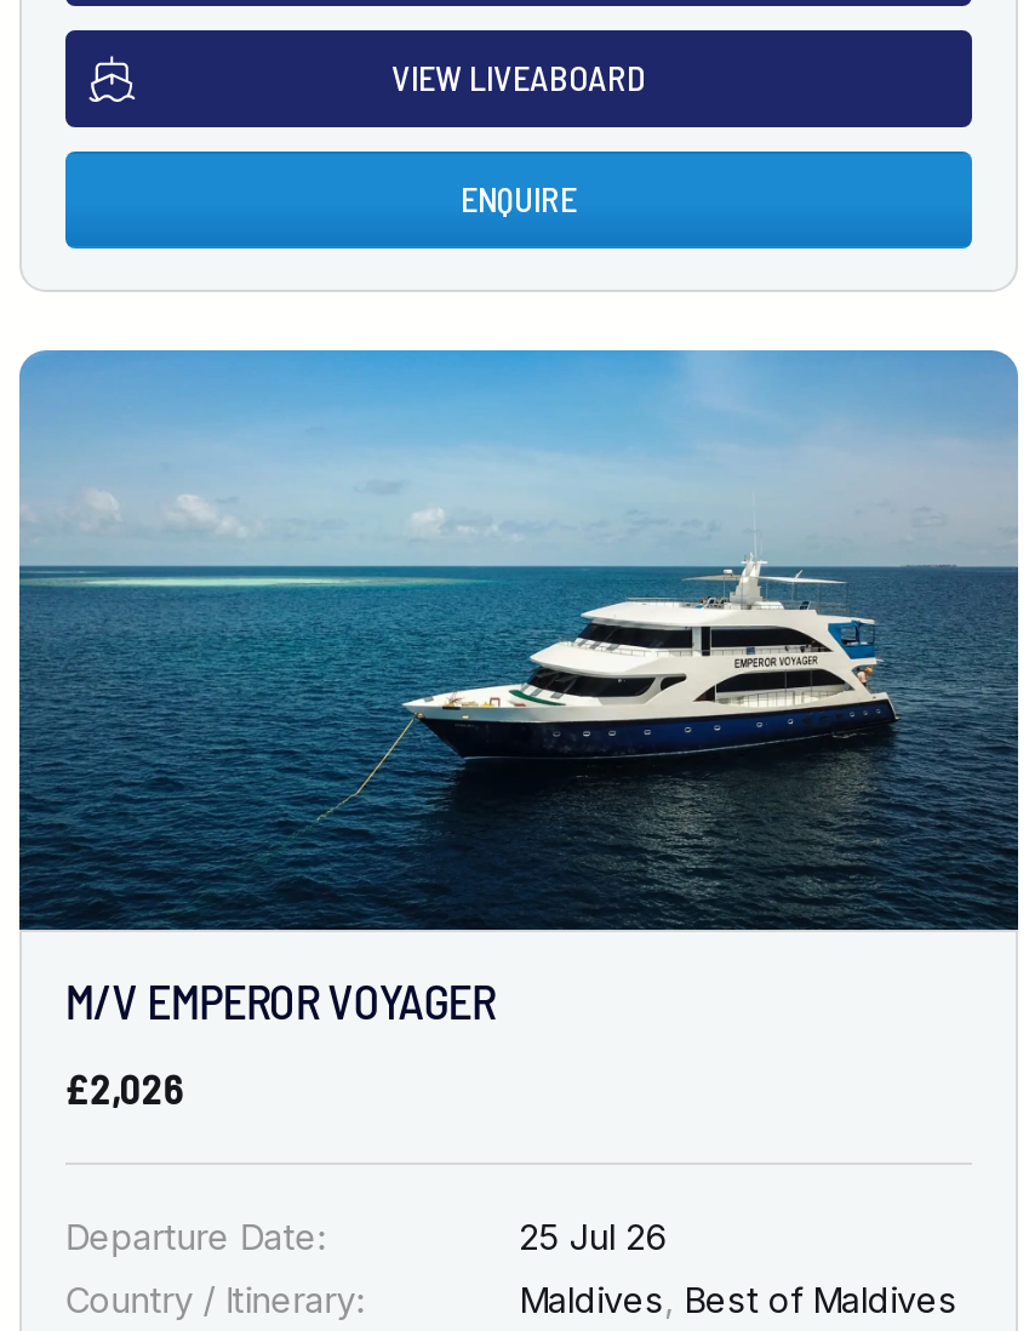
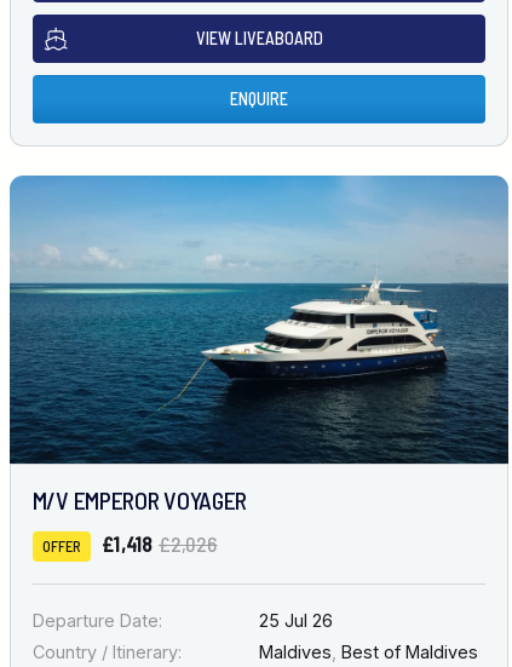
- £2,026
+ OFFER
+ £1,418 £2,026
